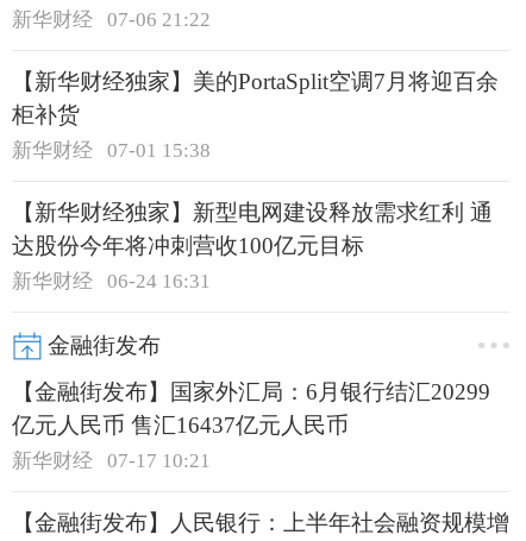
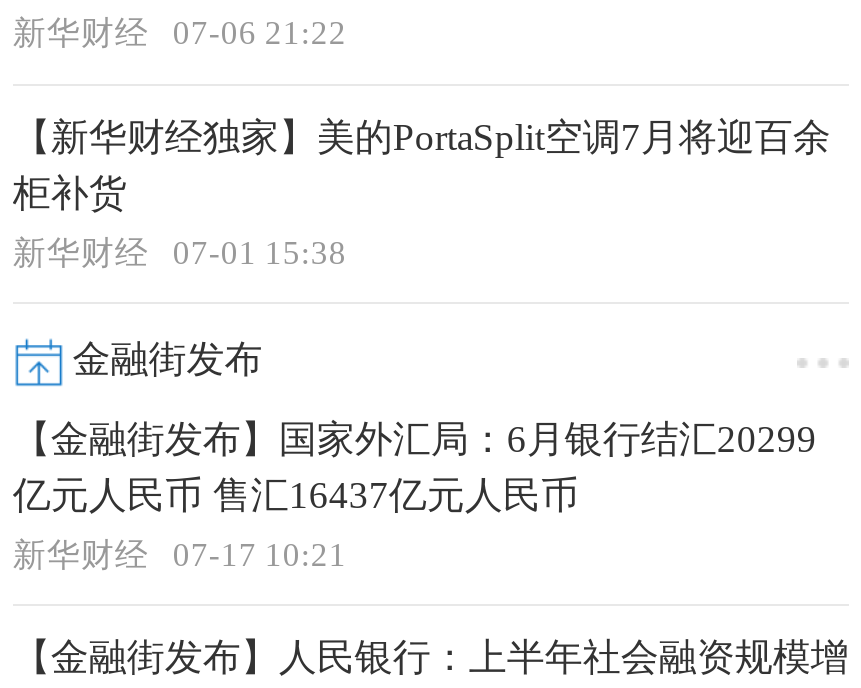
- 【新华财经独家】新型电网建设释放需求红利 通
- 达股份今年将冲刺营收100亿元目标
- 新华财经
- 06-24 16:31
